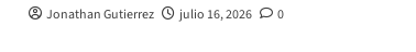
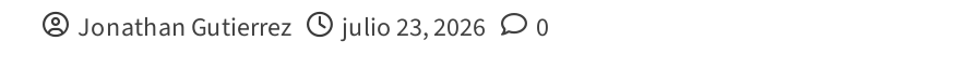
- Jonathan Gutierrez julio 16, 2026 0
+ Jonathan Gutierrez julio 23, 2026 0
